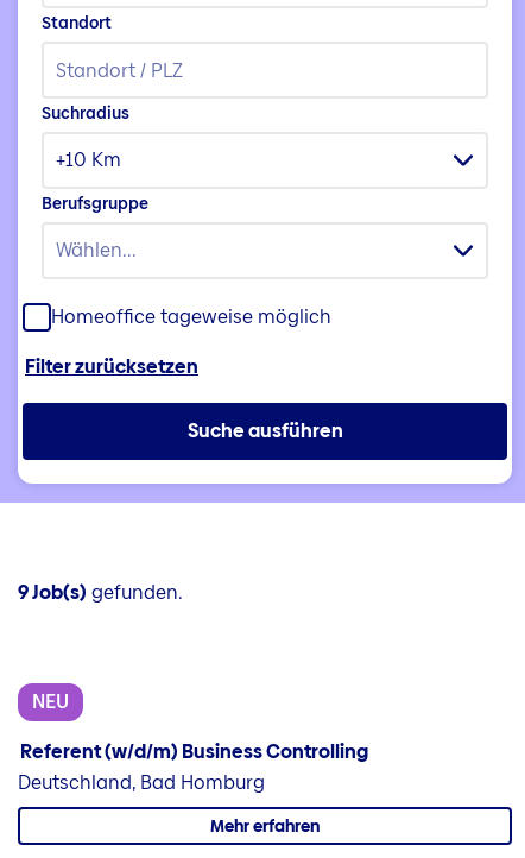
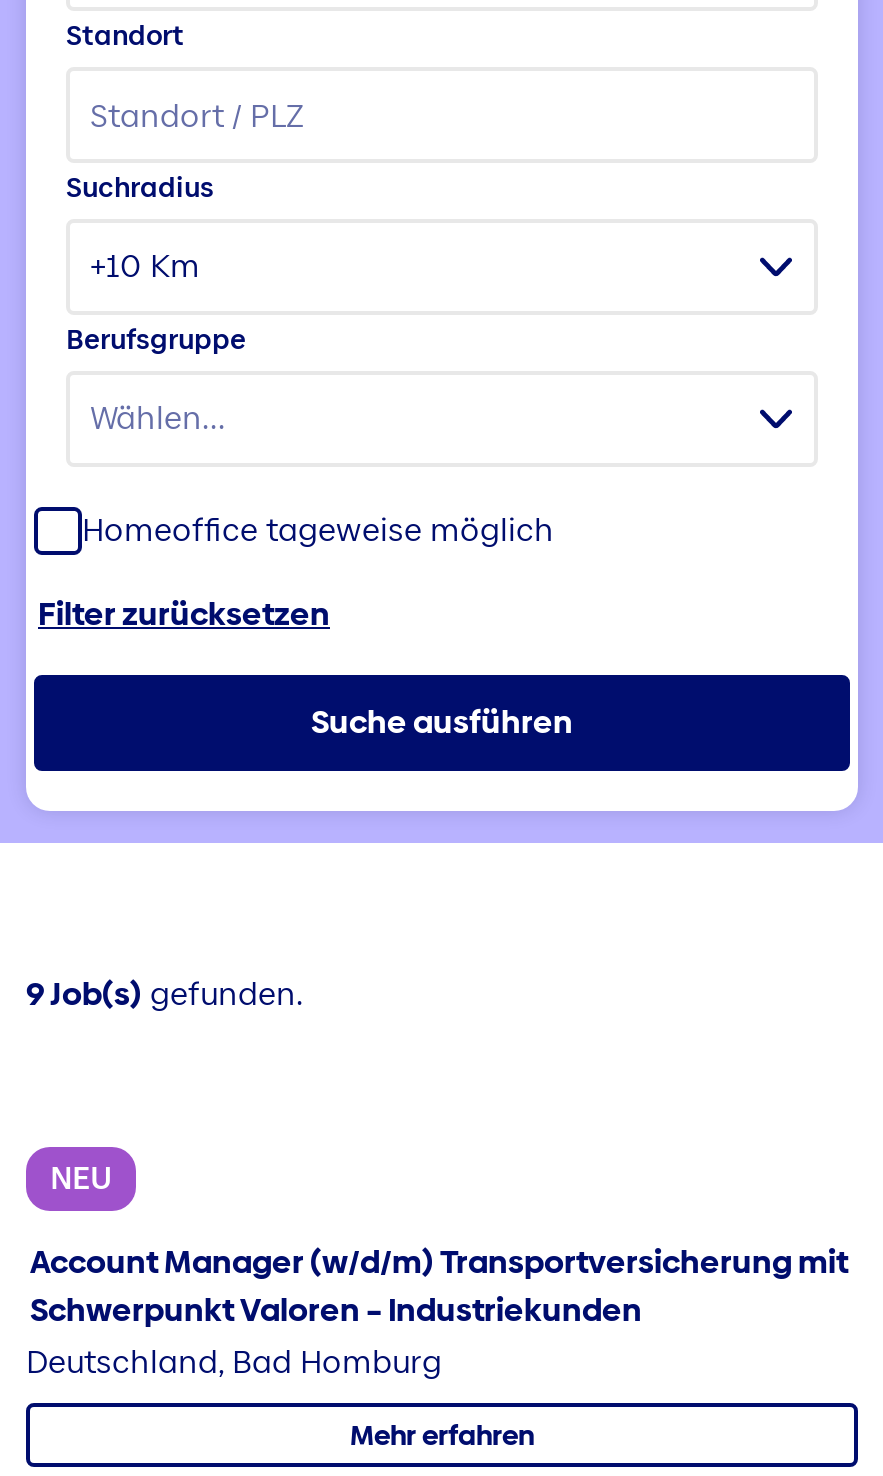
- Referent (w/d/m) Business Controlling
+ Account Manager (w/d/m) Transportversicherung mit
+ Schwerpunkt Valoren – Industriekunden
